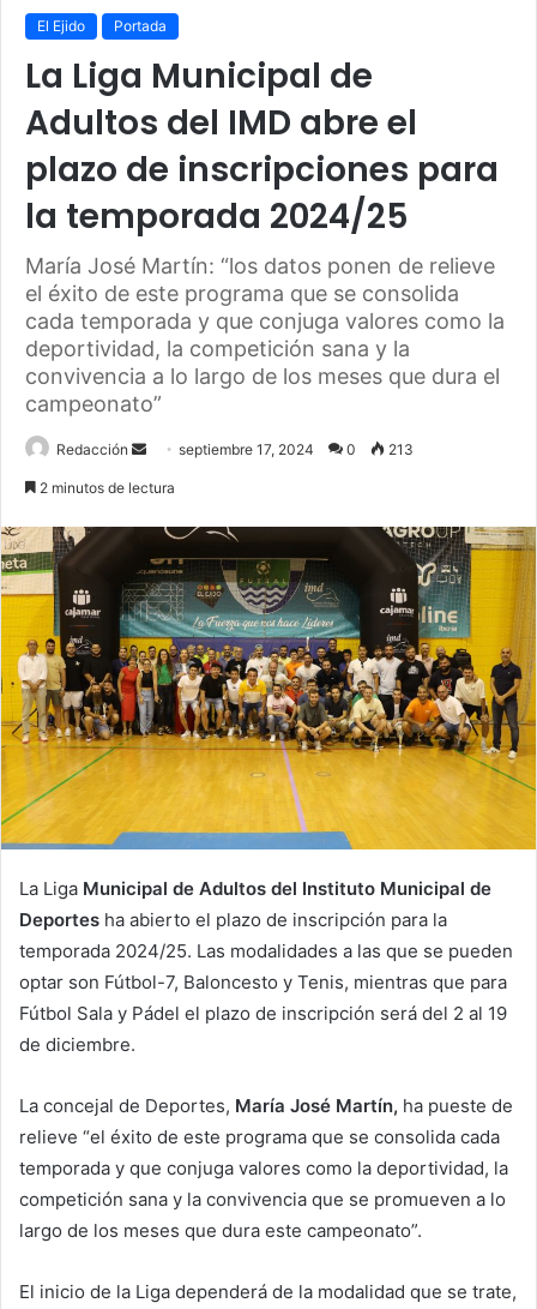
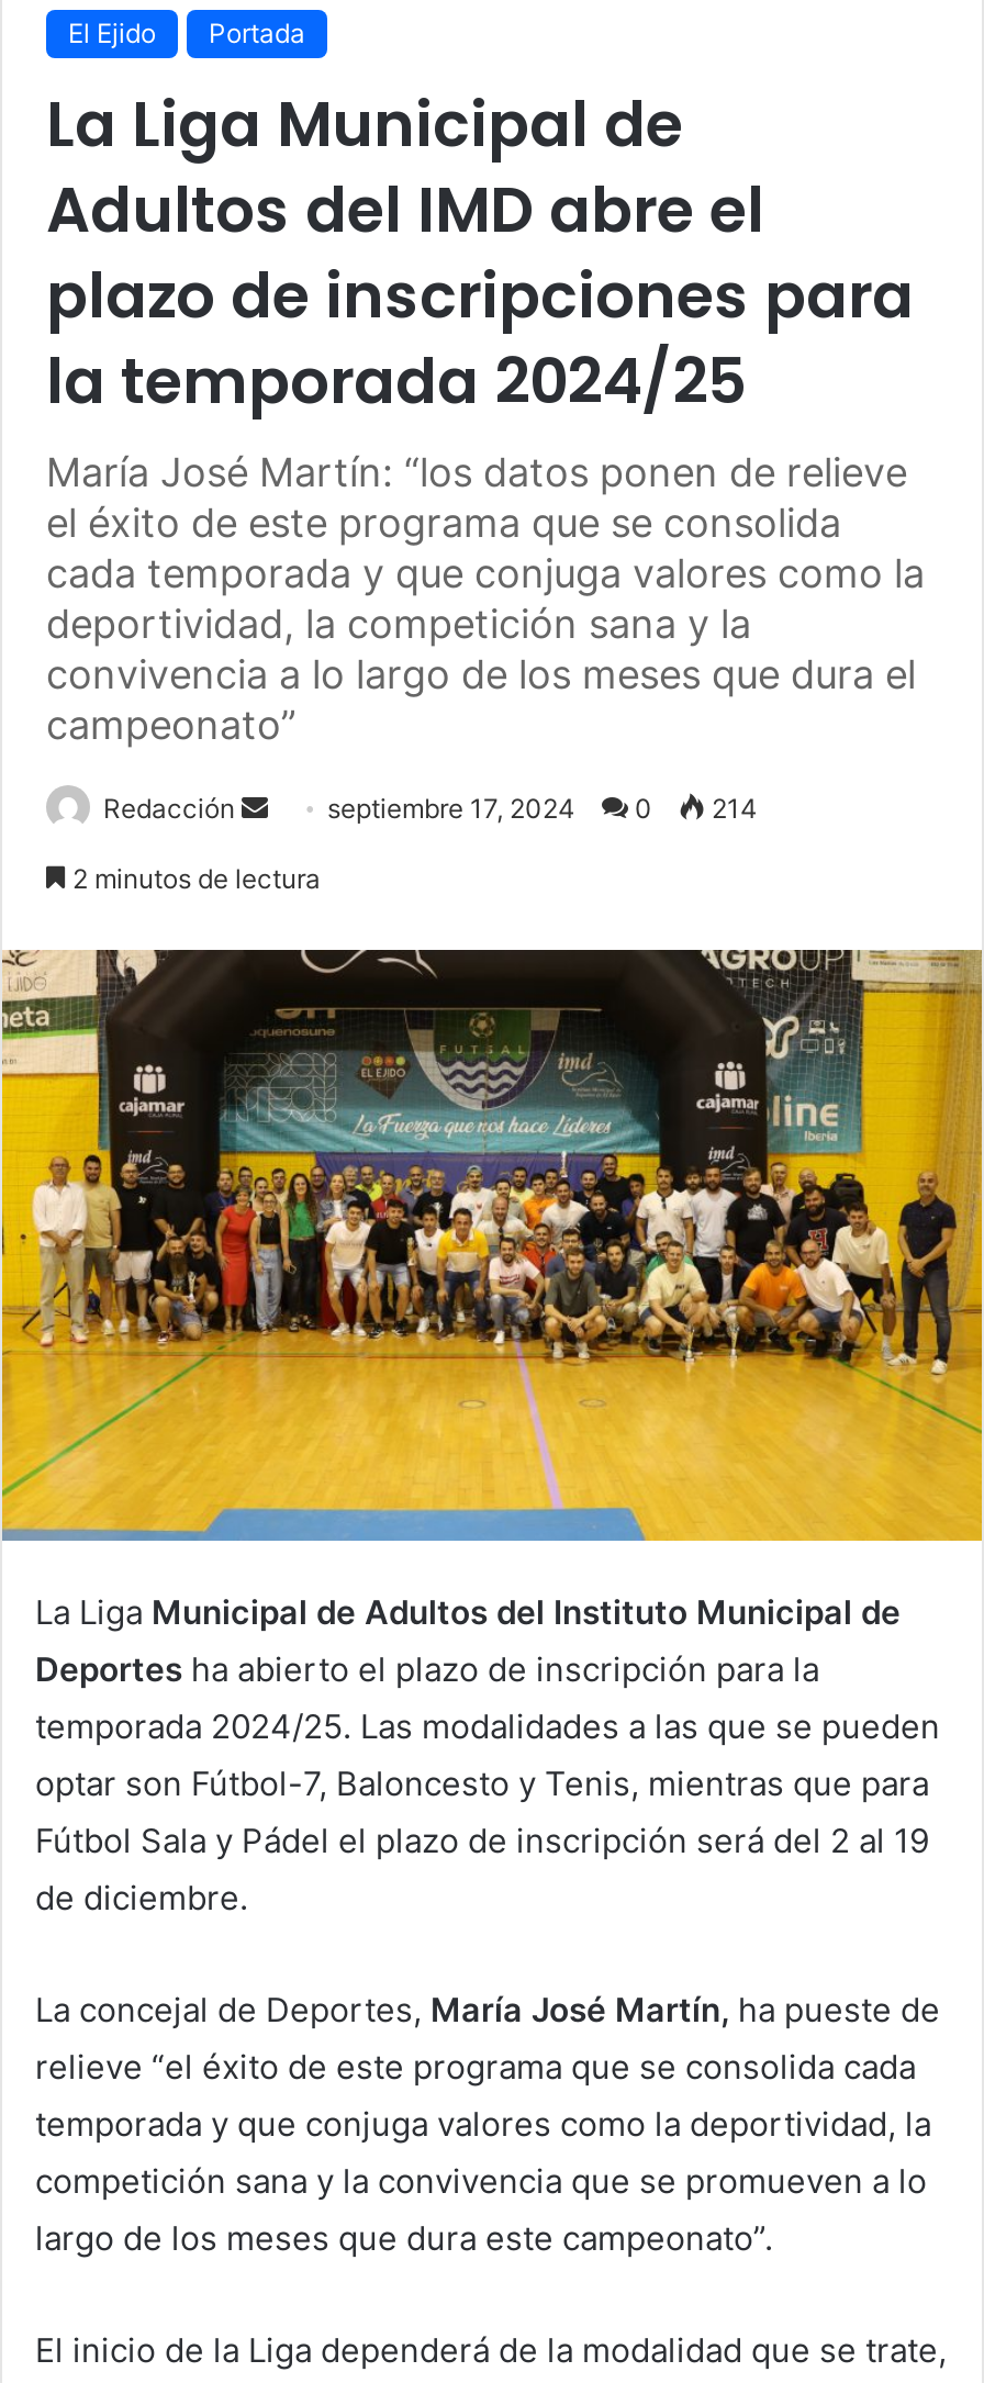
- 213
+ 214
